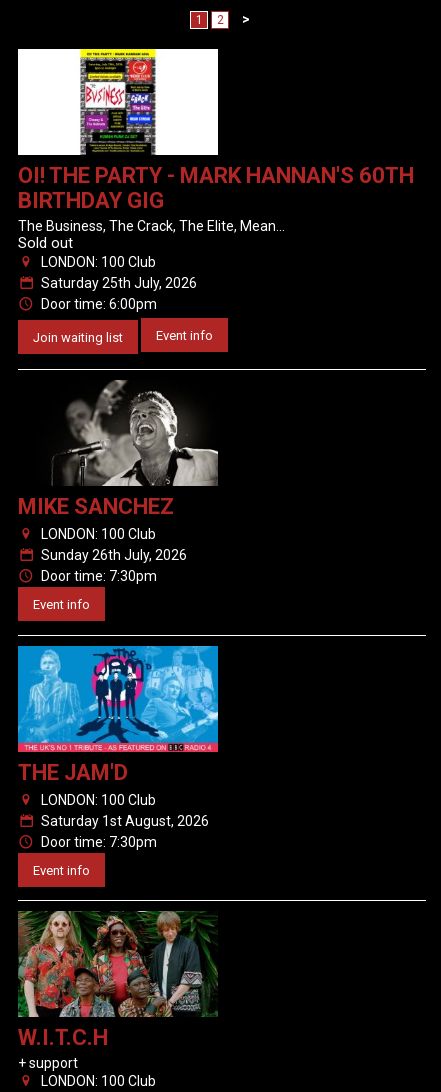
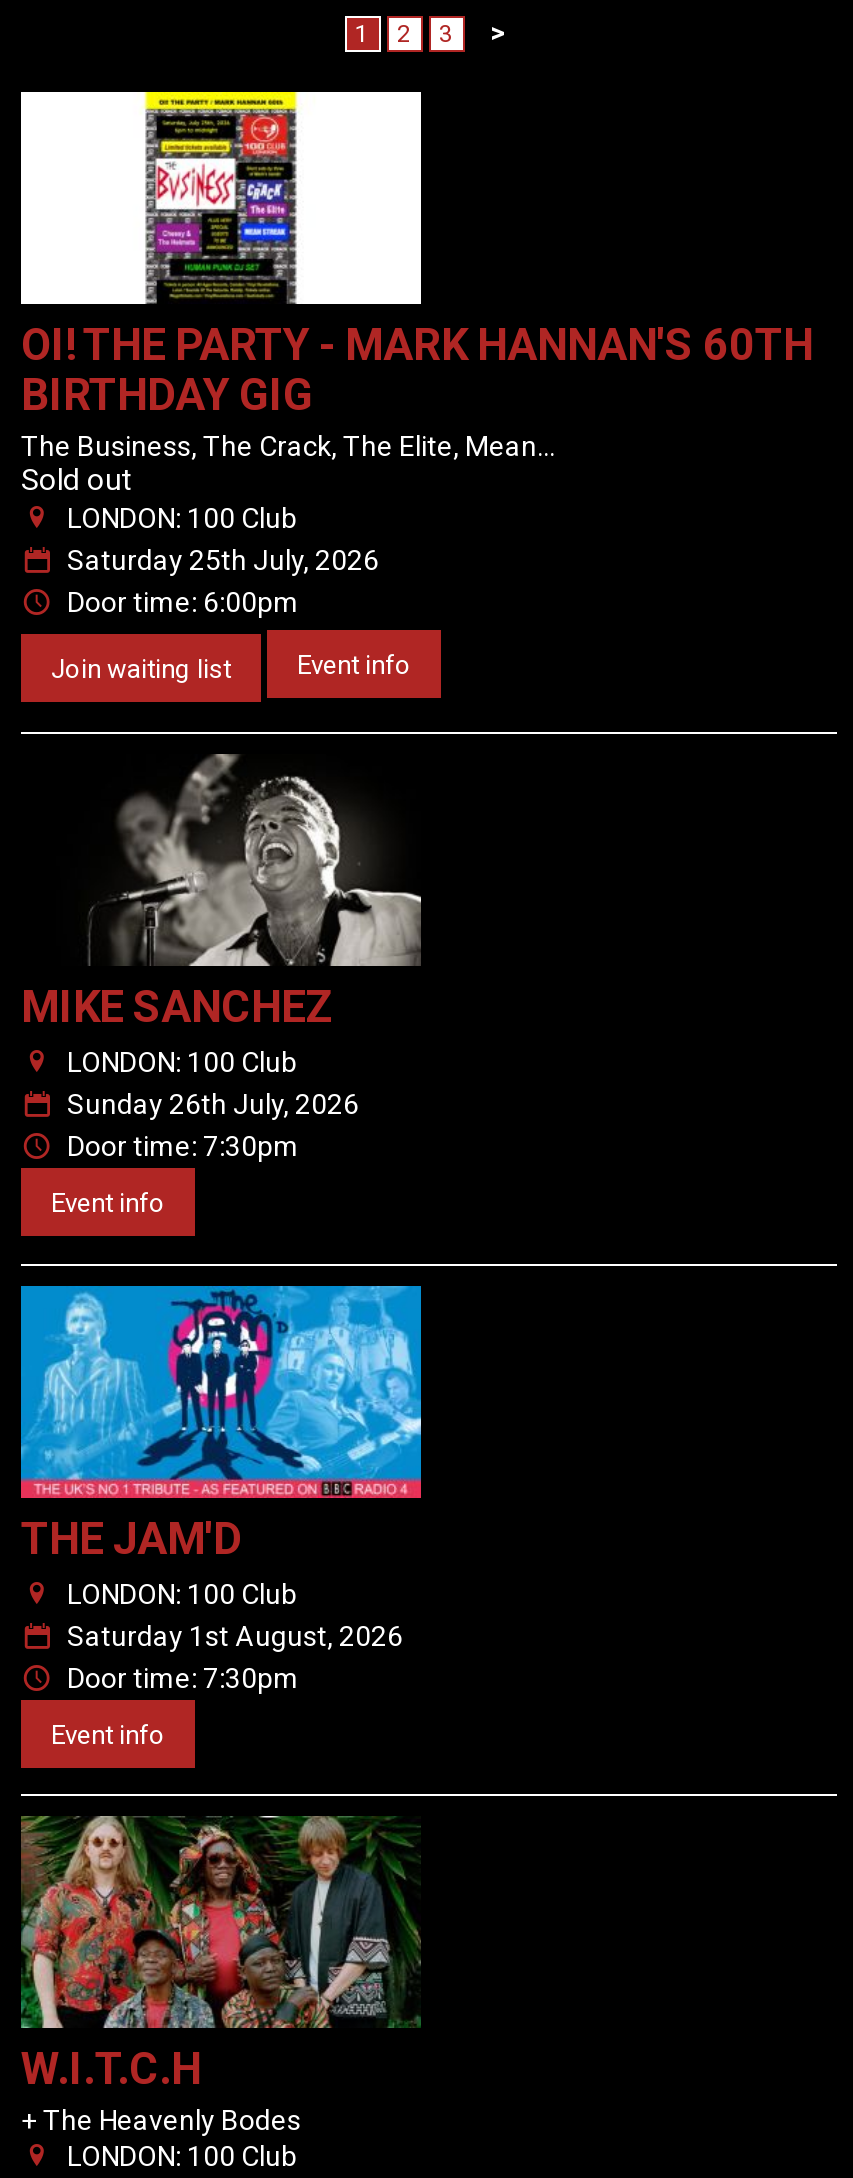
+ 3

- + support
+ + The Heavenly Bodes
